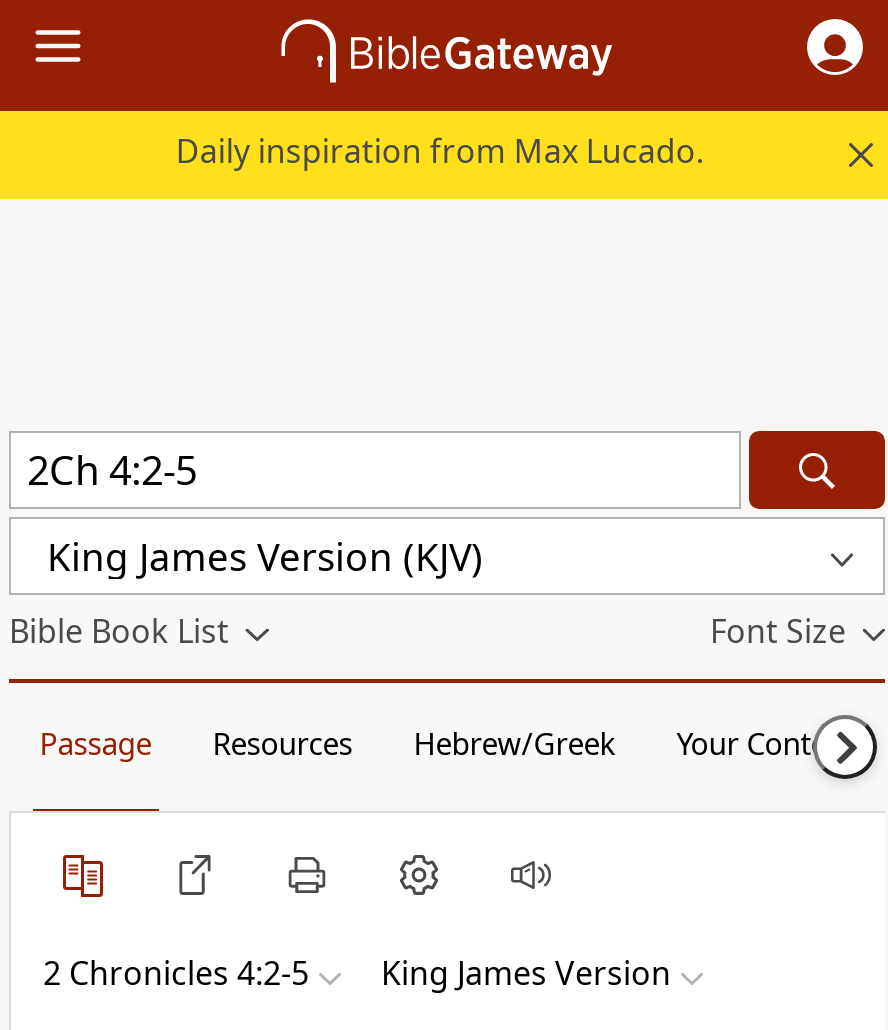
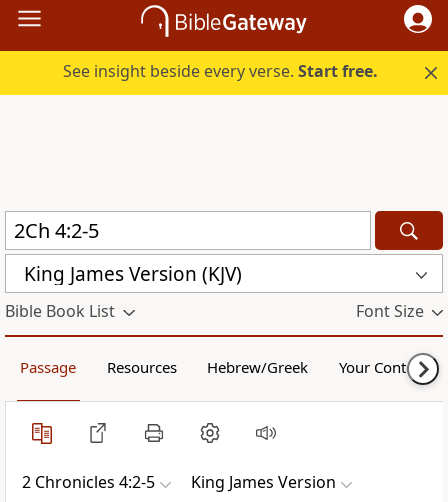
- Daily inspiration from Max Lucado.
+ See insight beside every verse. Start free.
